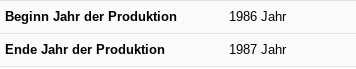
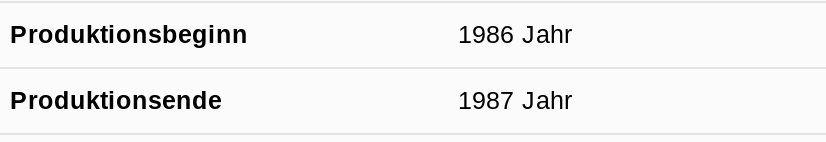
- Beginn Jahr der Produktion
+ Produktionsbeginn

- Ende Jahr der Produktion
+ Produktionsende
